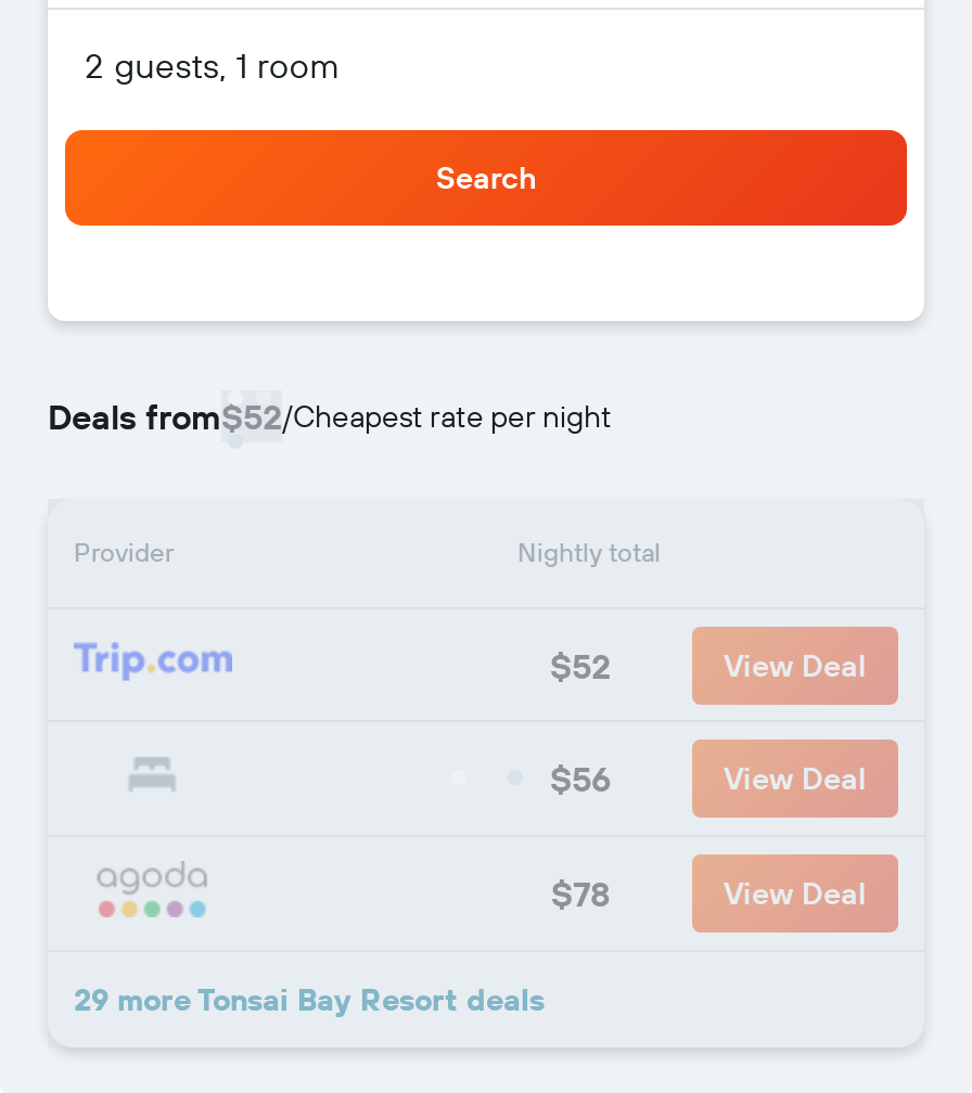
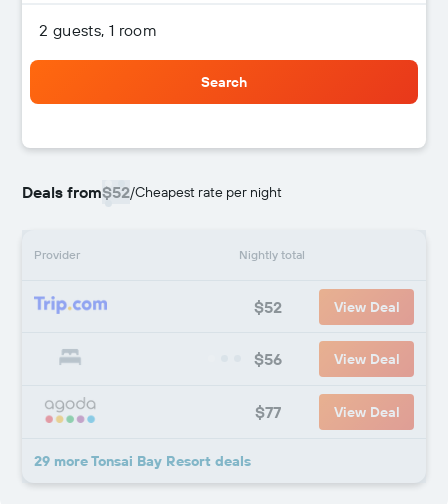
- $78
+ $77
